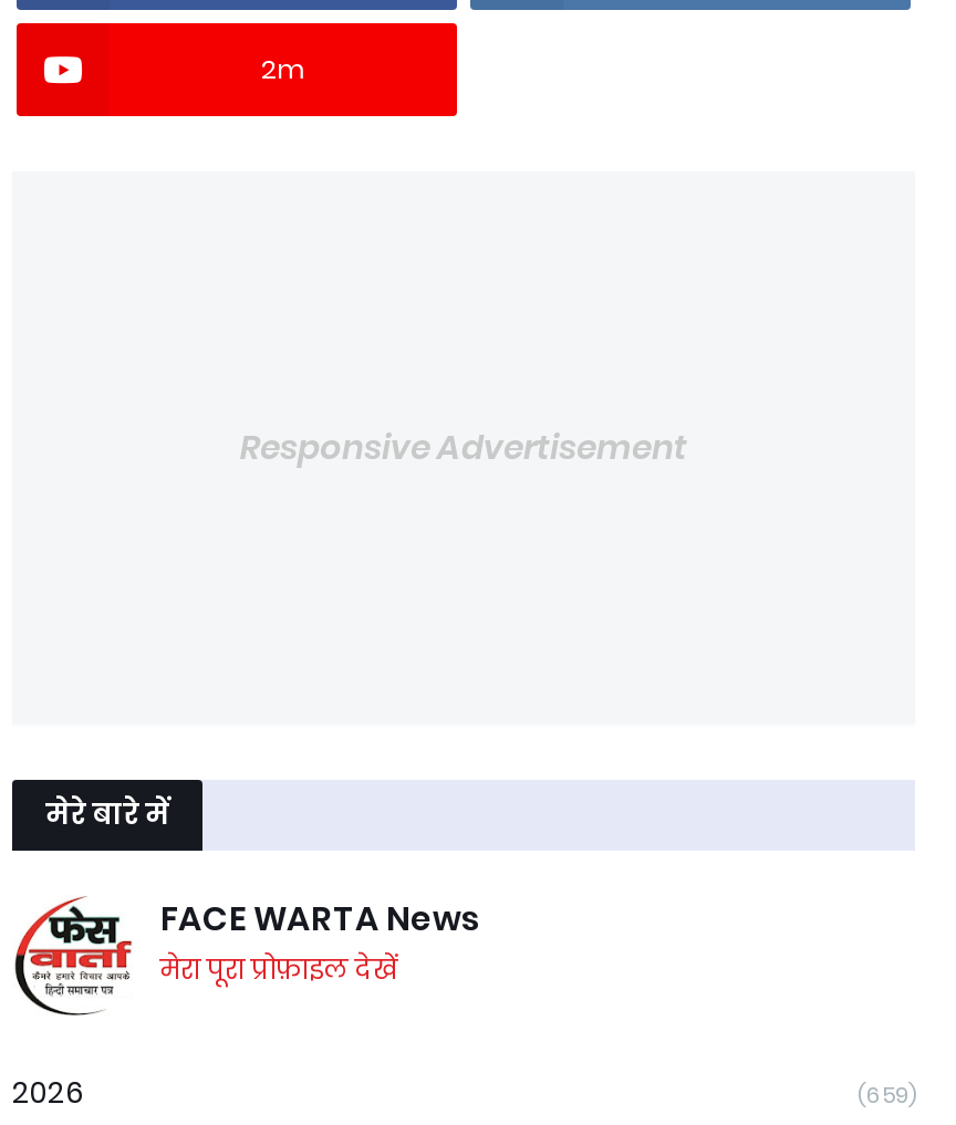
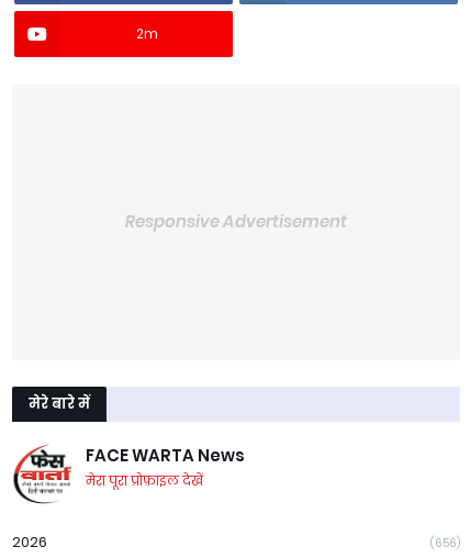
- (659)
+ (656)
